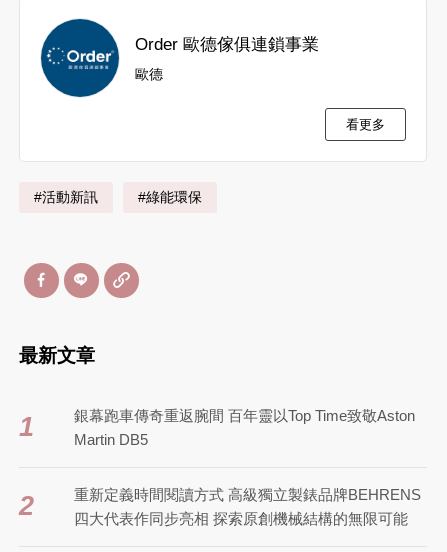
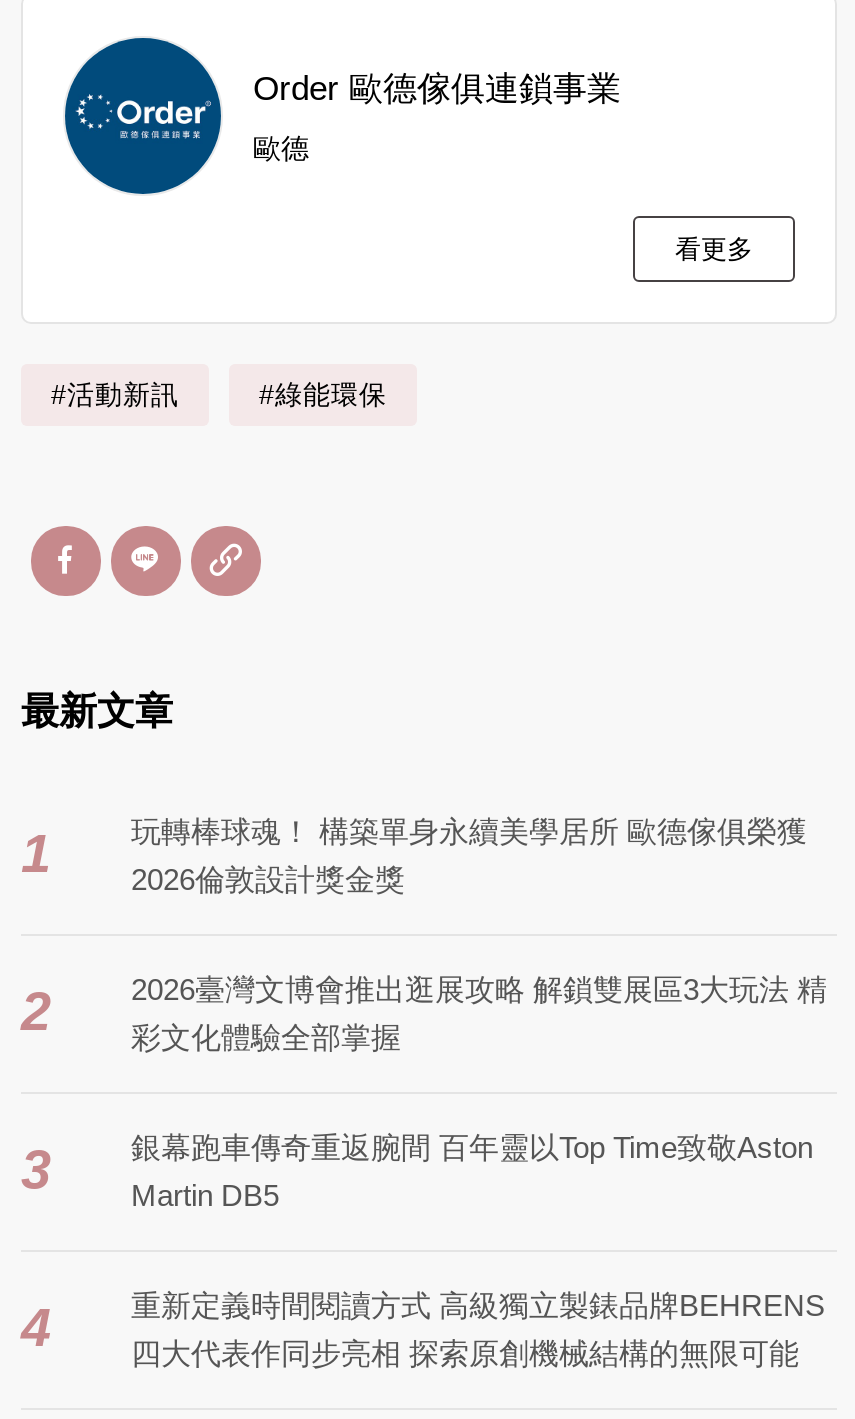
+ 玩轉棒球魂！ 構築單身永續美學居所 歐德傢俱榮獲
+ 2026倫敦設計獎金獎
+ 2
+ 2026臺灣文博會推出逛展攻略 解鎖雙展區3大玩法 精
+ 彩文化體驗全部掌握
+ 3

- 2
+ 4
